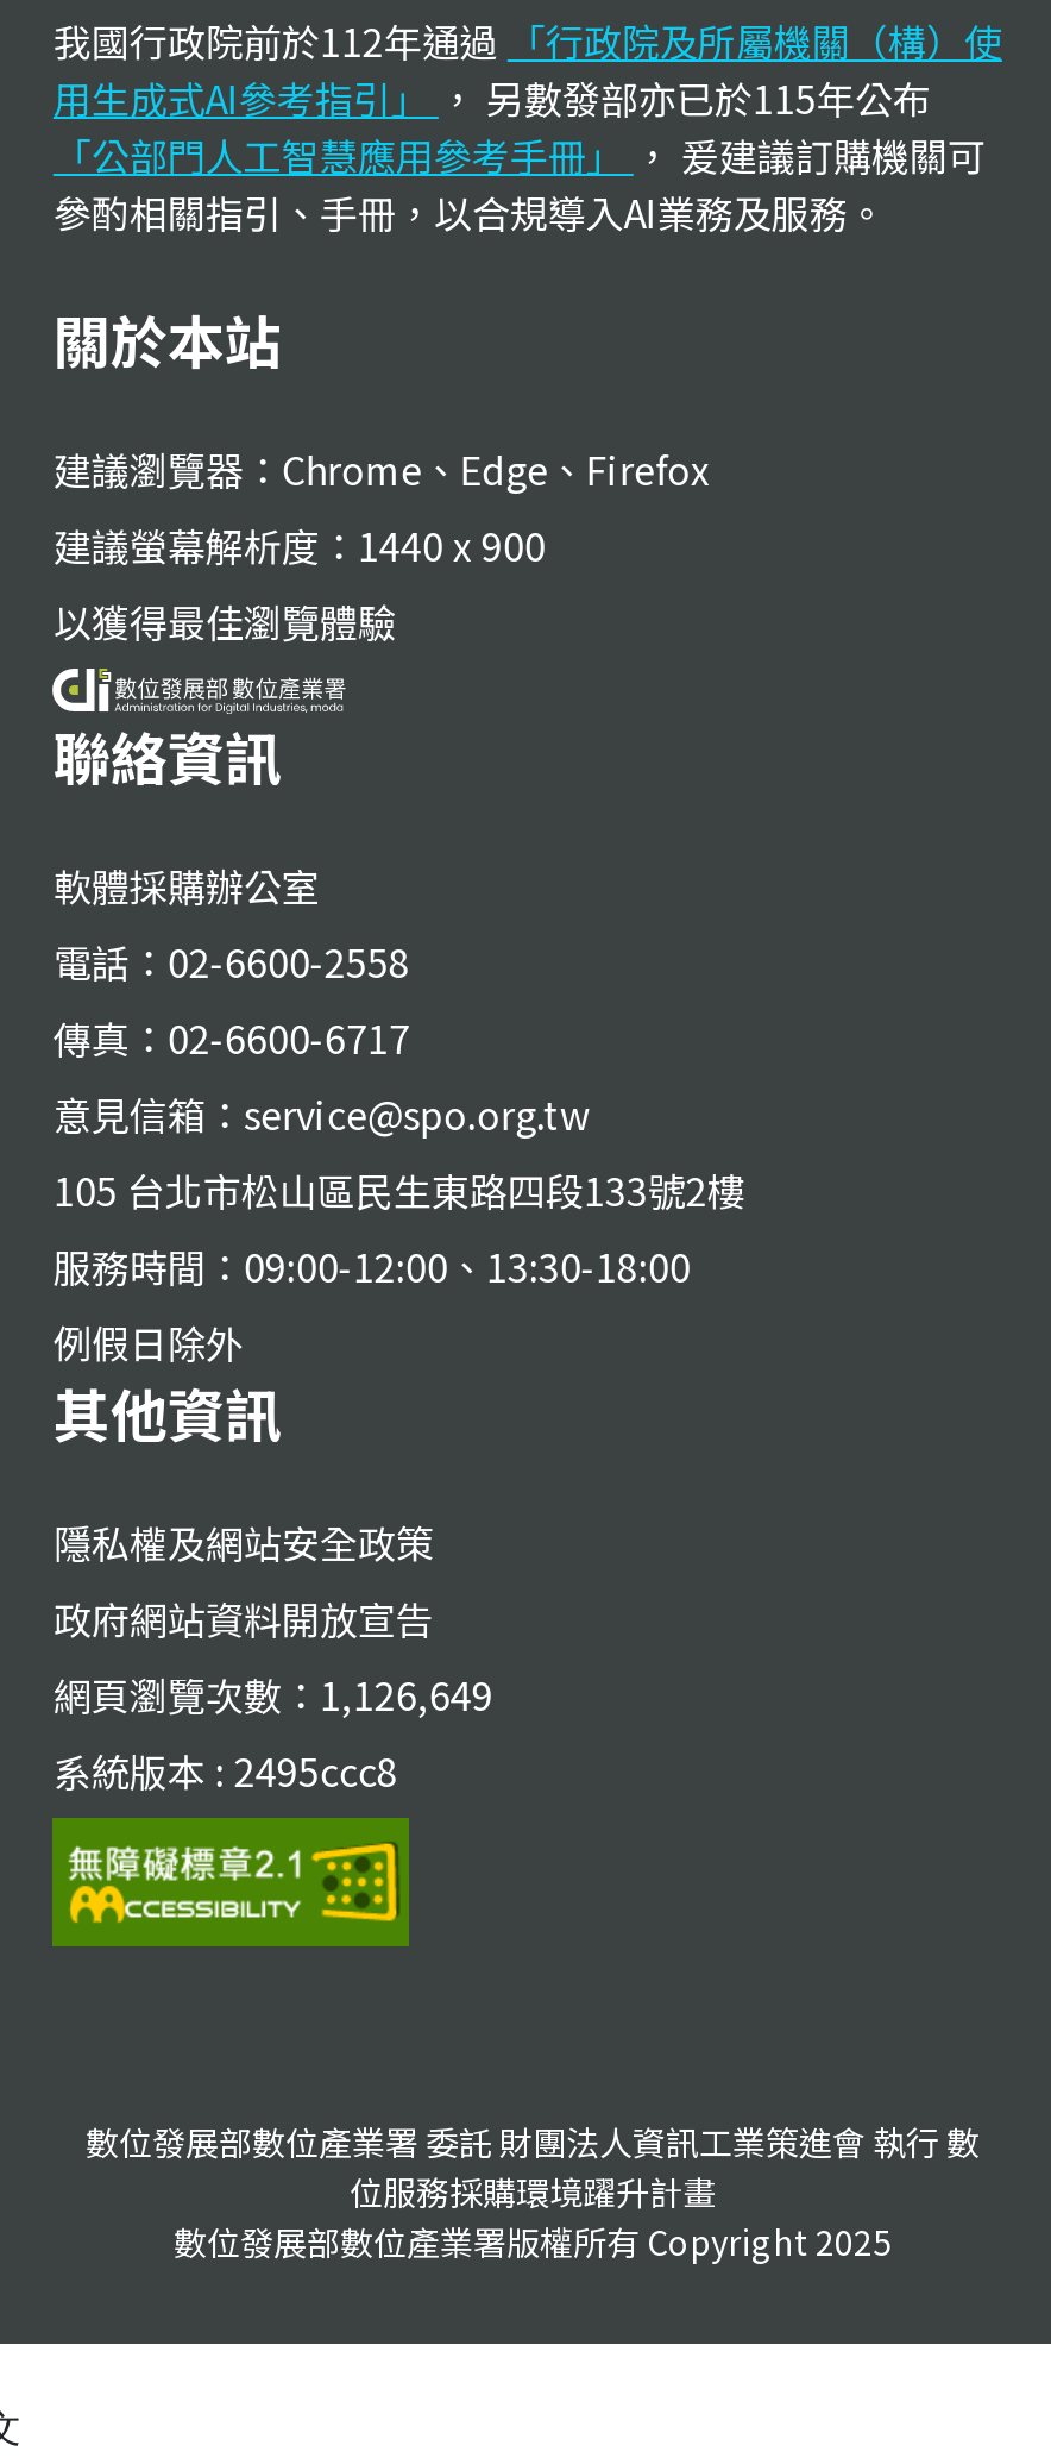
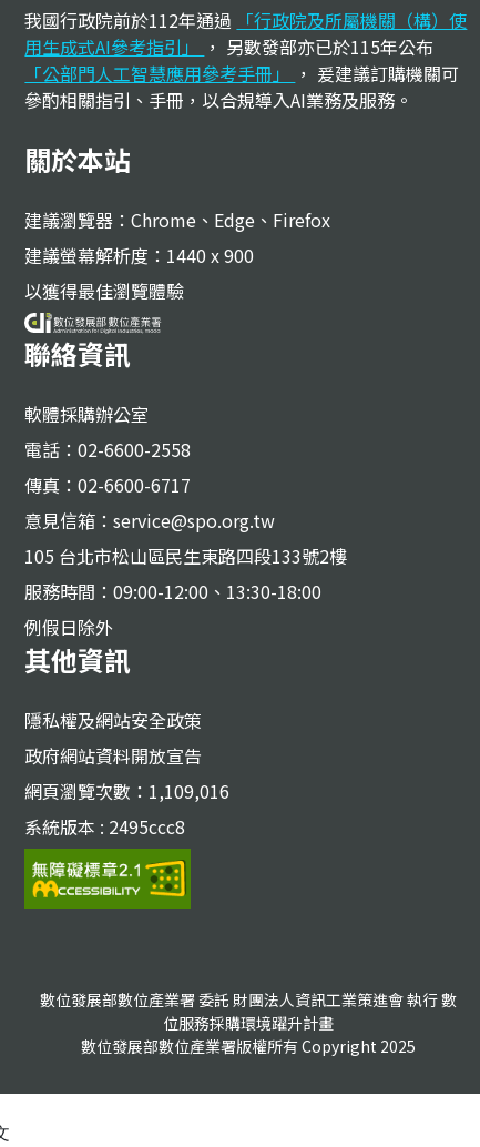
- 網頁瀏覽次數：1,126,649
+ 網頁瀏覽次數：1,109,016
